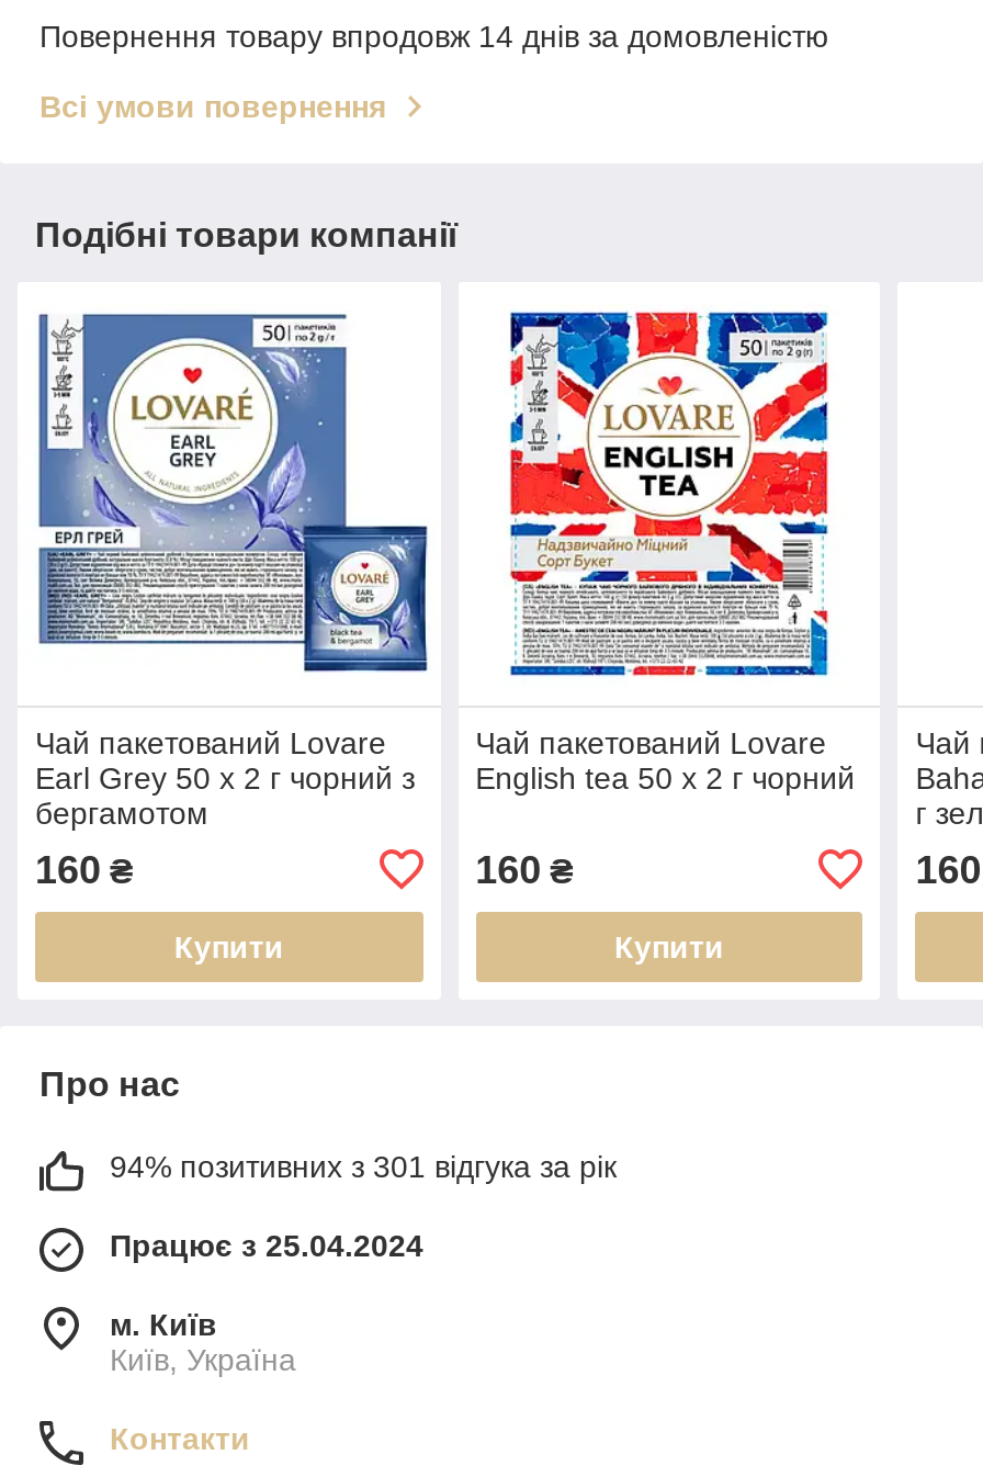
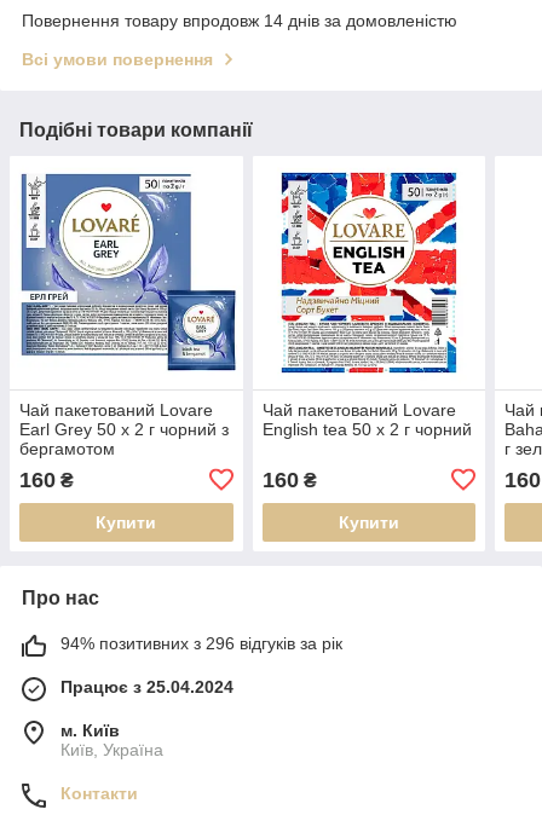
- 94% позитивних з 301 відгука за рік
+ 94% позитивних з 296 відгуків за рік
